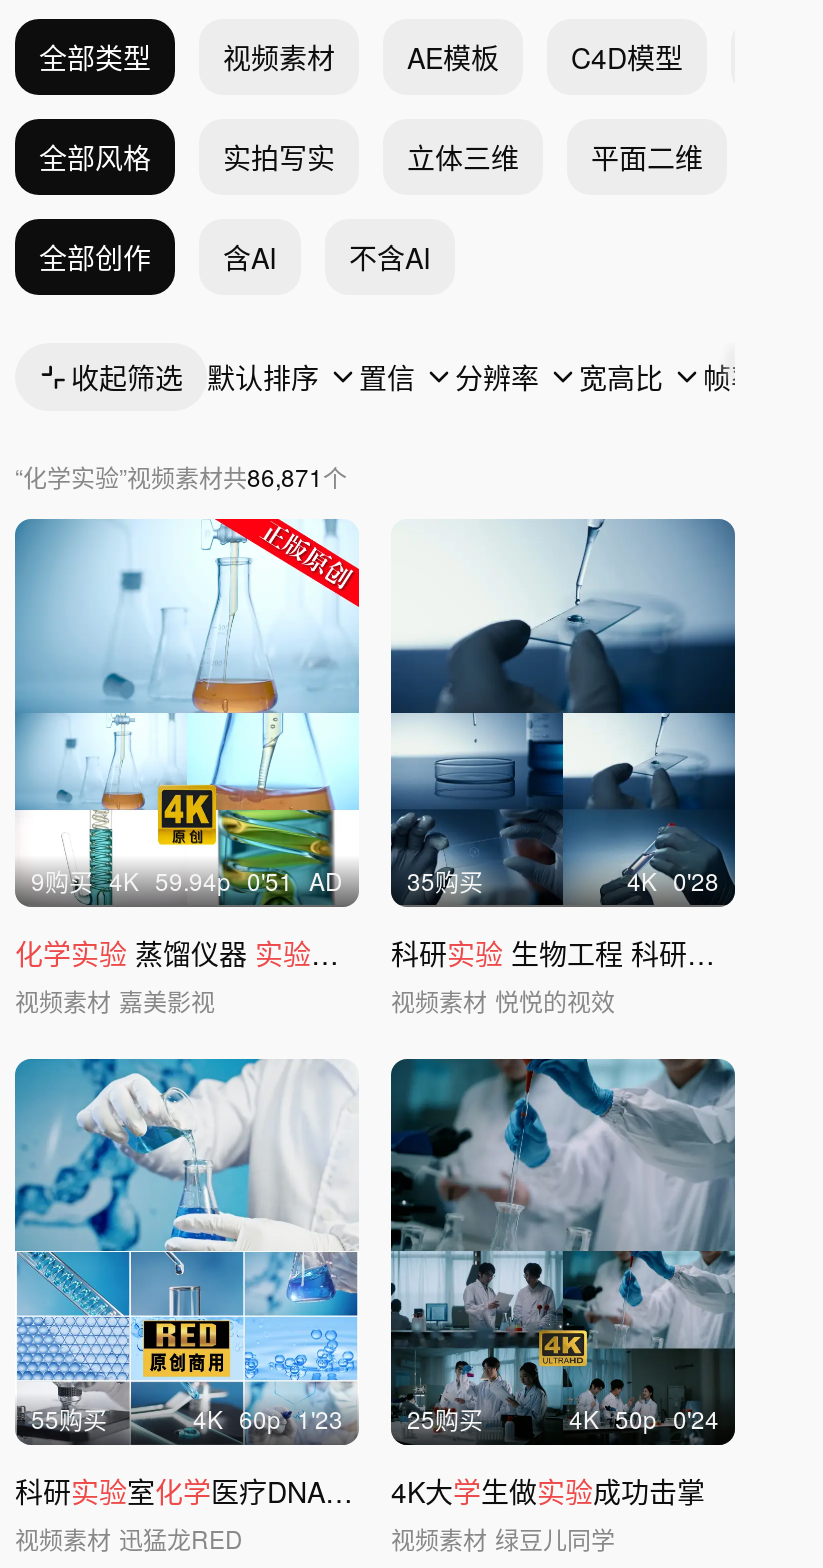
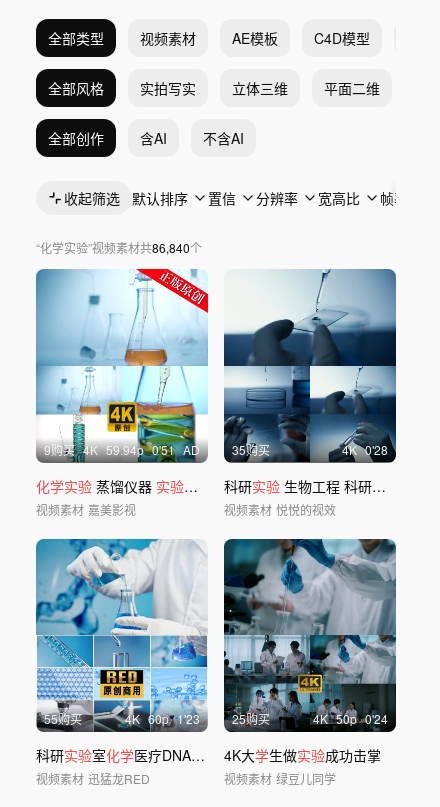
- “化学实验”视频素材共86,871个
+ “化学实验”视频素材共86,840个
